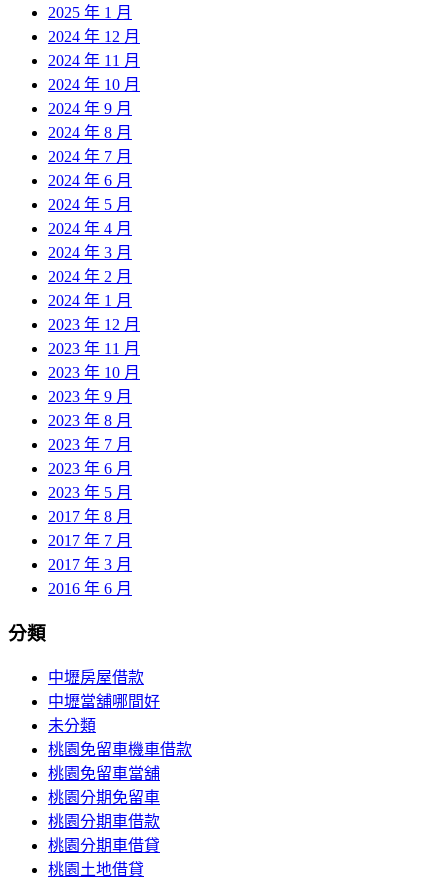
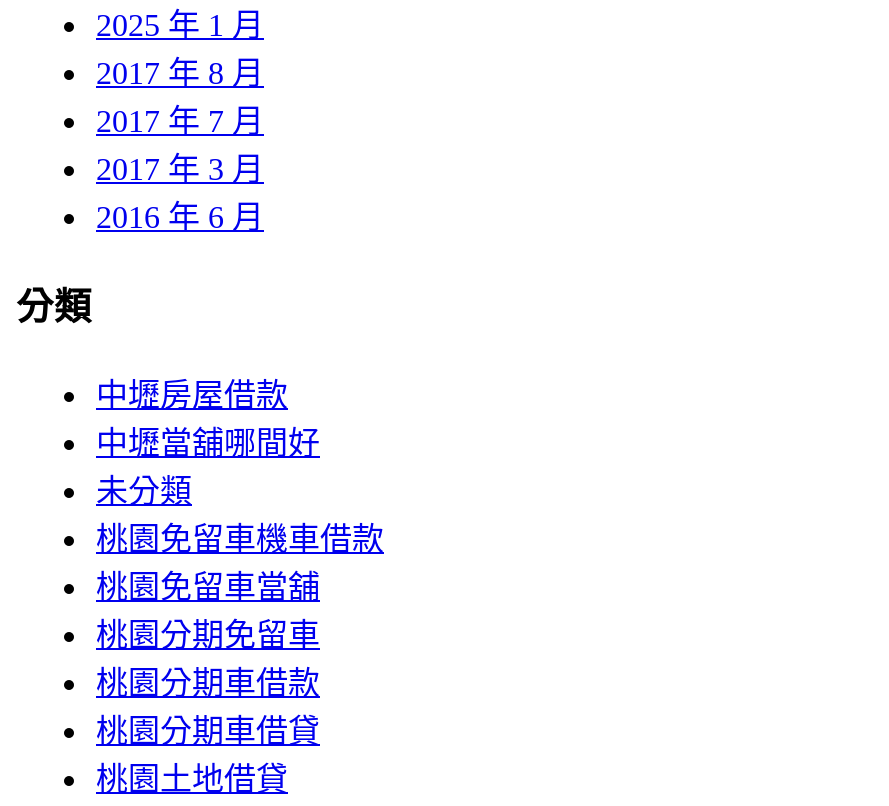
- 2024 年 12 月
- 2024 年 11 月
- 2024 年 10 月
- 2024 年 9 月
- 2024 年 8 月
- 2024 年 7 月
- 2024 年 6 月
- 2024 年 5 月
- 2024 年 4 月
- 2024 年 3 月
- 2024 年 2 月
- 2024 年 1 月
- 2023 年 12 月
- 2023 年 11 月
- 2023 年 10 月
- 2023 年 9 月
- 2023 年 8 月
- 2023 年 7 月
- 2023 年 6 月
- 2023 年 5 月
